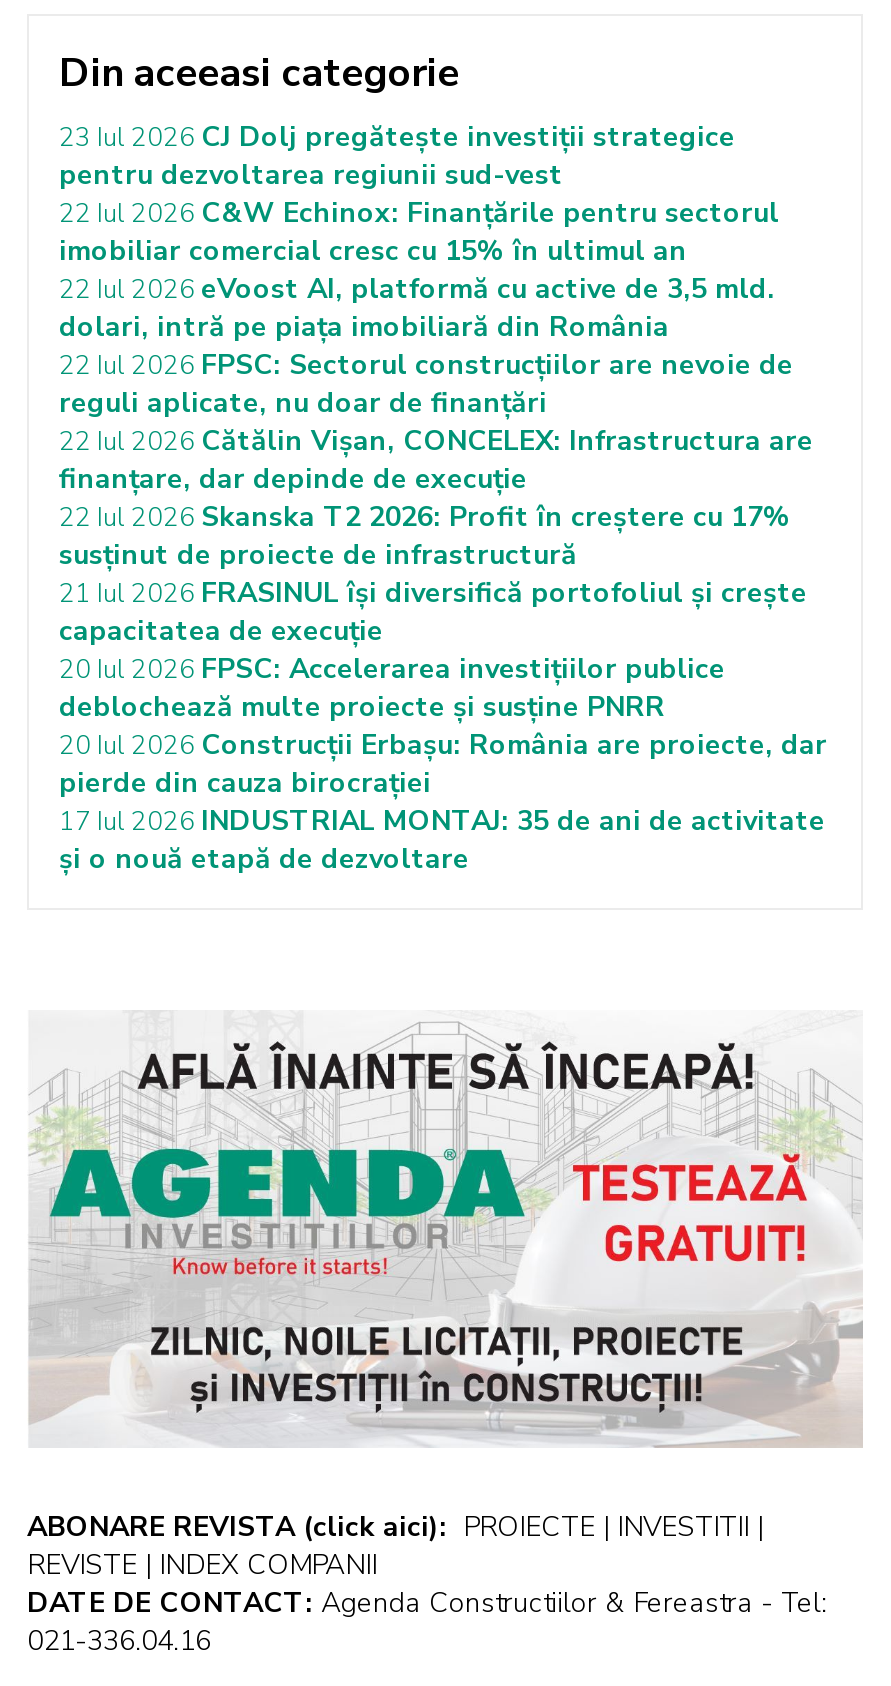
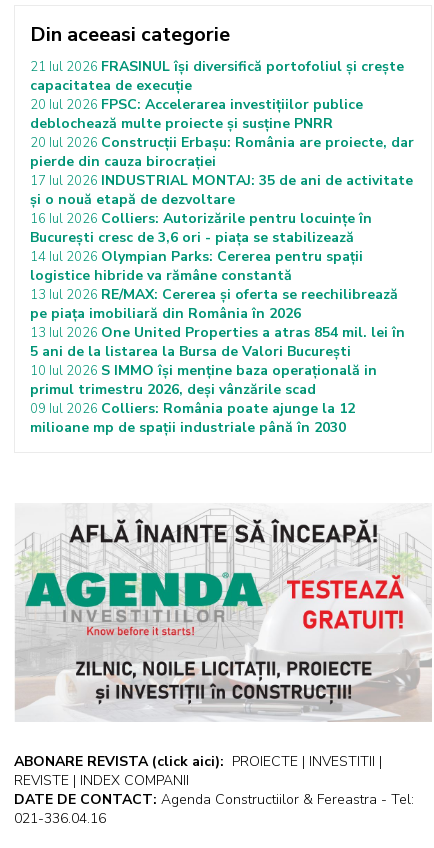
- 23 Iul 2026 CJ Dolj pregătește investiții strategice
- pentru dezvoltarea regiunii sud-vest
- 22 Iul 2026 C&W Echinox: Finanțările pentru sectorul
- imobiliar comercial cresc cu 15% în ultimul an
- 22 Iul 2026 eVoost AI, platformă cu active de 3,5 mld.
- dolari, intră pe piața imobiliară din România
- 22 Iul 2026 FPSC: Sectorul construcțiilor are nevoie de
- reguli aplicate, nu doar de finanțări
- 22 Iul 2026 Cătălin Vișan, CONCELEX: Infrastructura are
- finanțare, dar depinde de execuție
- 22 Iul 2026 Skanska T2 2026: Profit în creștere cu 17%
- susținut de proiecte de infrastructură

moved up: 21 Iul 2026 FRASINUL își diversifică portofoliul și crește | capacitatea de execuție | 20 Iul 2026 FPSC: Accelerarea investițiilor publice | deblochează multe proiecte și susține PNRR | 20 Iul 2026 Construcții Erbașu: România are proiecte, dar | pierde din cauza birocrației | 17 Iul 2026 INDUSTRIAL MONTAJ: 35 de ani de activitate | și o nouă etapă de dezvoltare

+ 16 Iul 2026 Colliers: Autorizările pentru locuințe în
+ București cresc de 3,6 ori - piața se stabilizează
+ 14 Iul 2026 Olympian Parks: Cererea pentru spații
+ logistice hibride va rămâne constantă
+ 13 Iul 2026 RE/MAX: Cererea și oferta se reechilibrează
+ pe piața imobiliară din România în 2026
+ 13 Iul 2026 One United Properties a atras 854 mil. lei în
+ 5 ani de la listarea la Bursa de Valori București
+ 10 Iul 2026 S IMMO își menține baza operațională in
+ primul trimestru 2026, deși vânzările scad
+ 09 Iul 2026 Colliers: România poate ajunge la 12
+ milioane mp de spații industriale până în 2030
